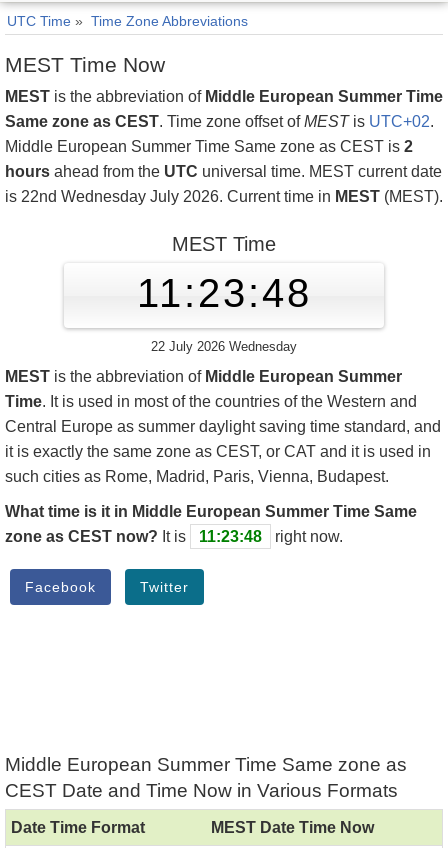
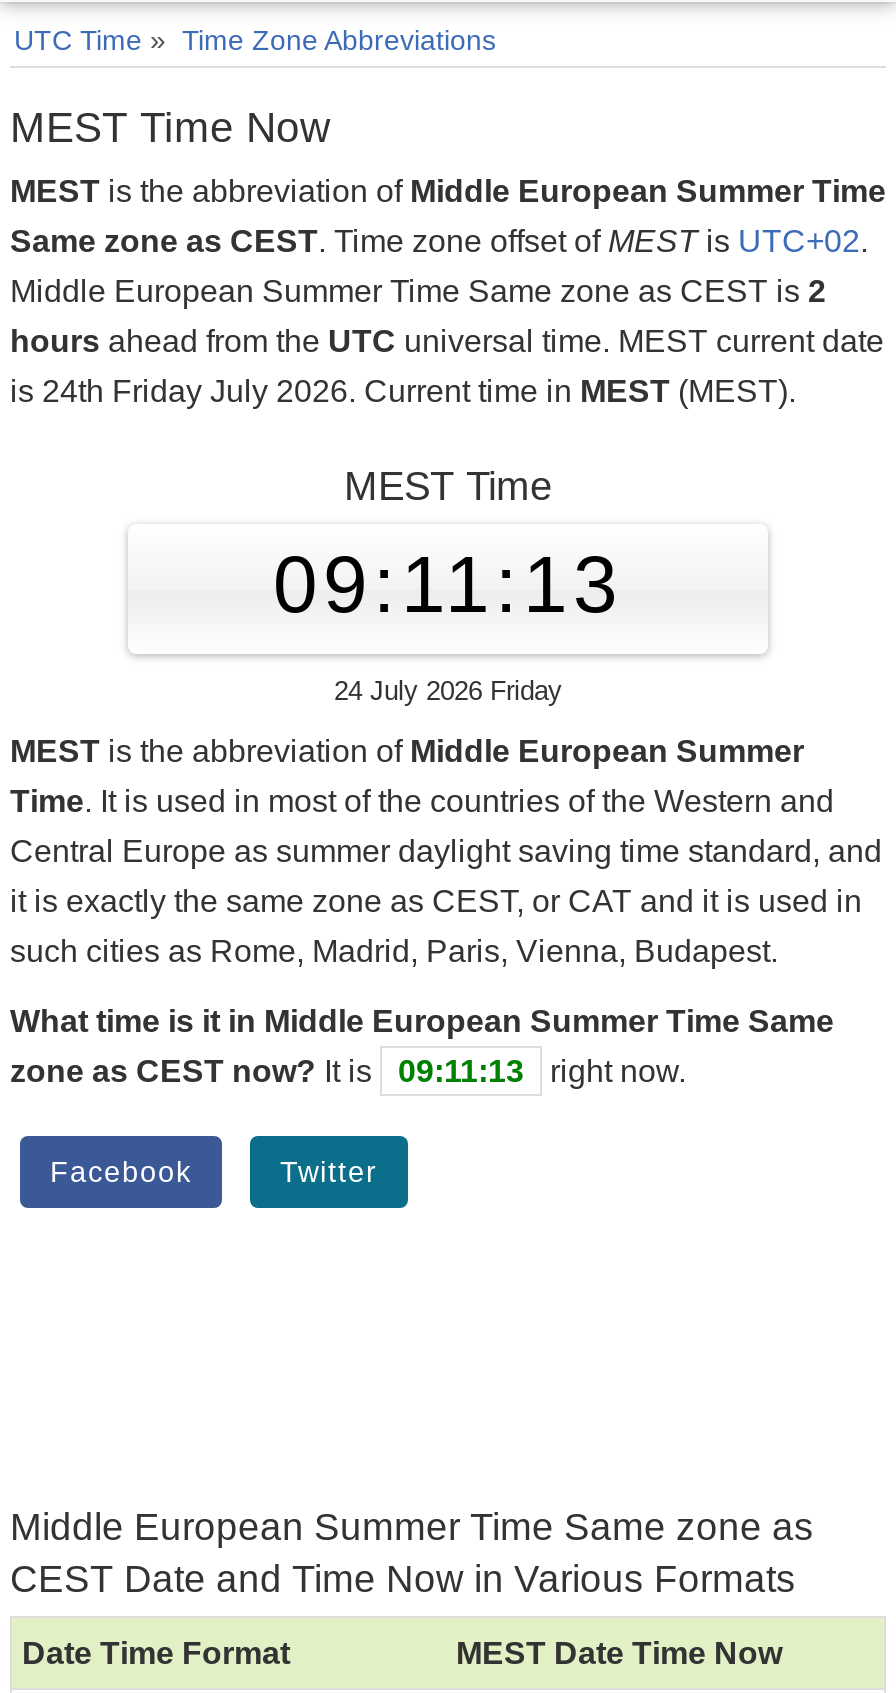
- is 22nd Wednesday July 2026. Current time in MEST (MEST).
+ is 24th Friday July 2026. Current time in MEST (MEST).

- 11:23:48
+ 09:11:13

- 22 July 2026 Wednesday
+ 24 July 2026 Friday

- zone as CEST now? It is 11:23:48 right now.
+ zone as CEST now? It is 09:11:13 right now.
